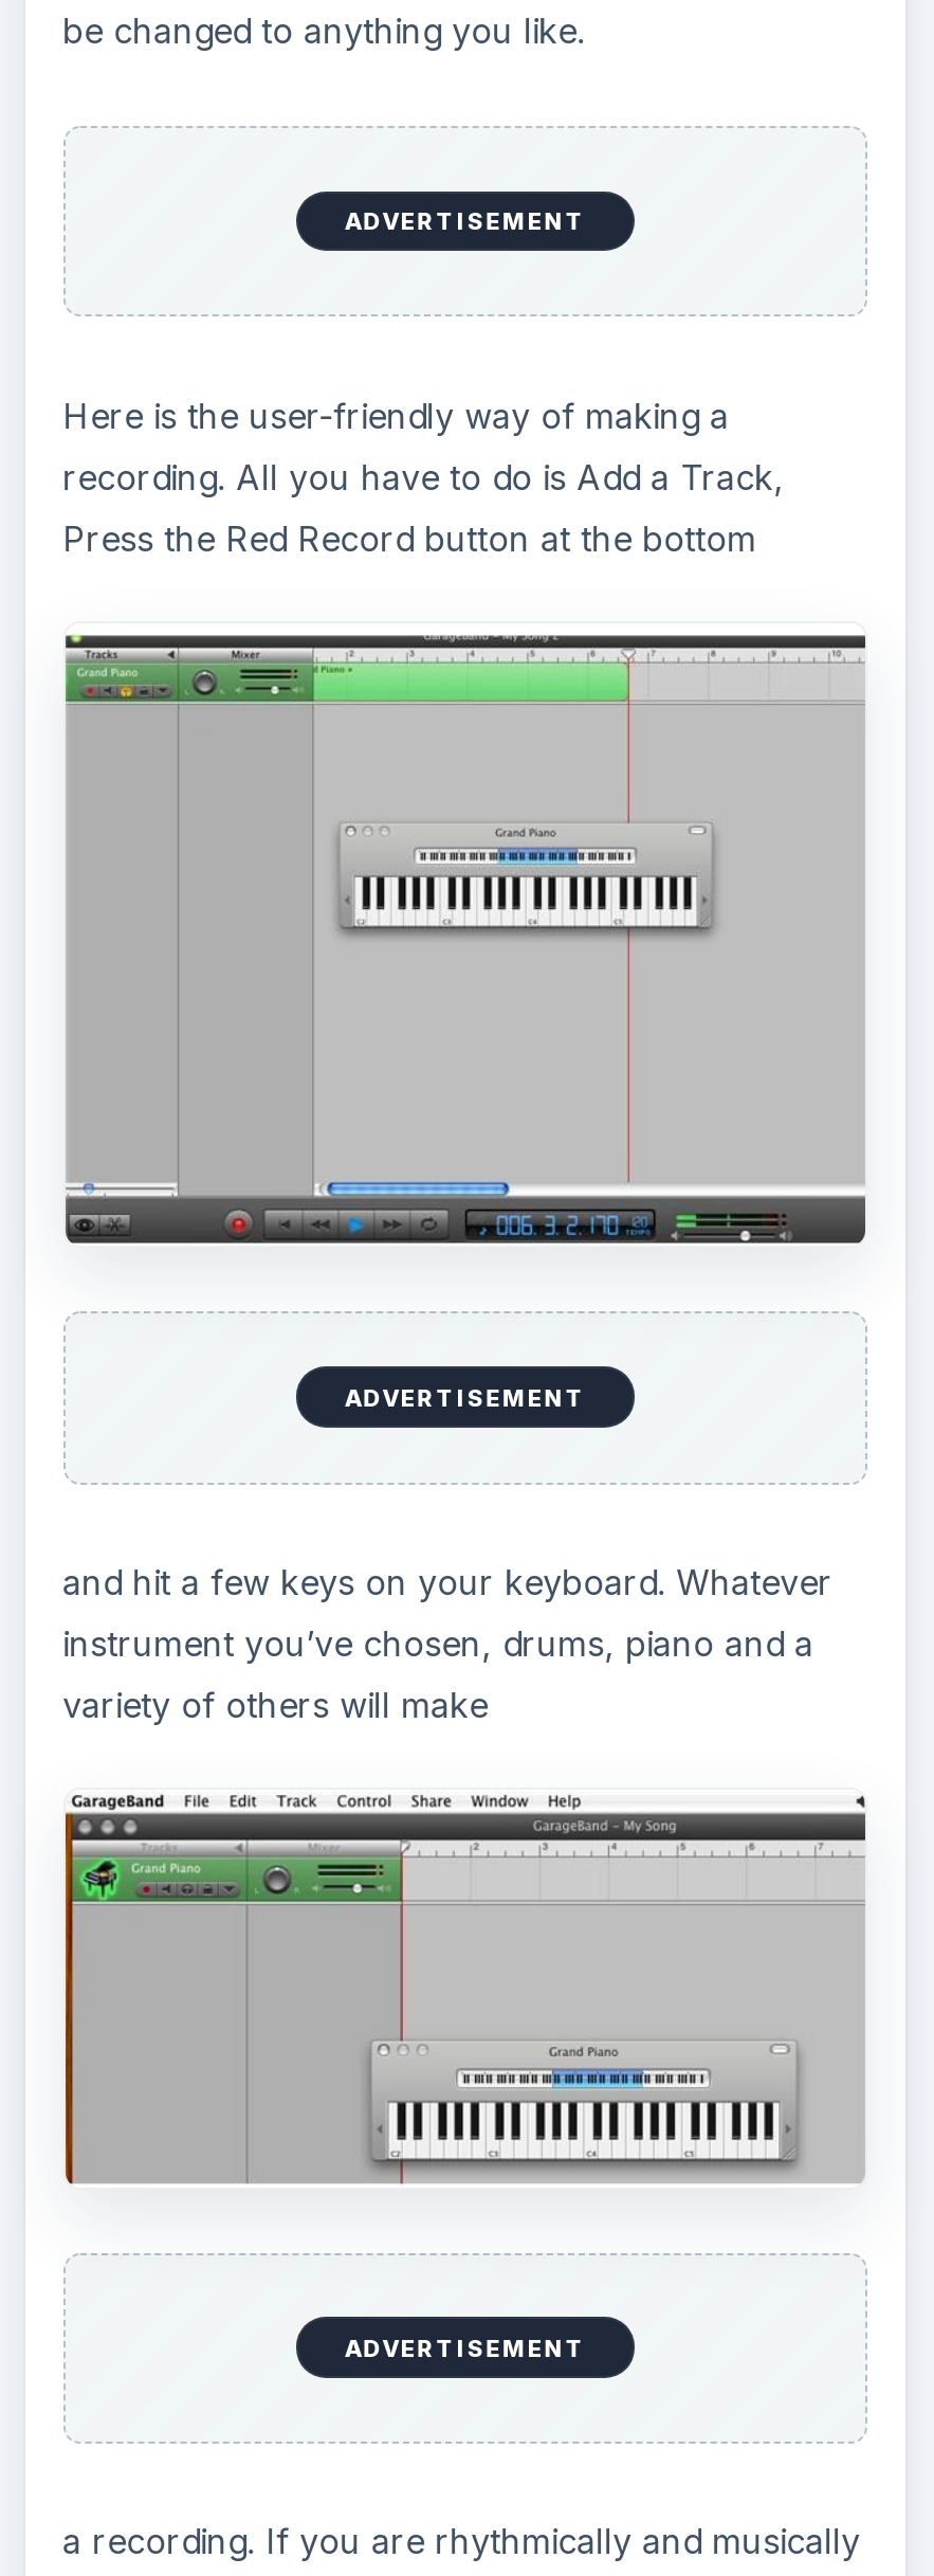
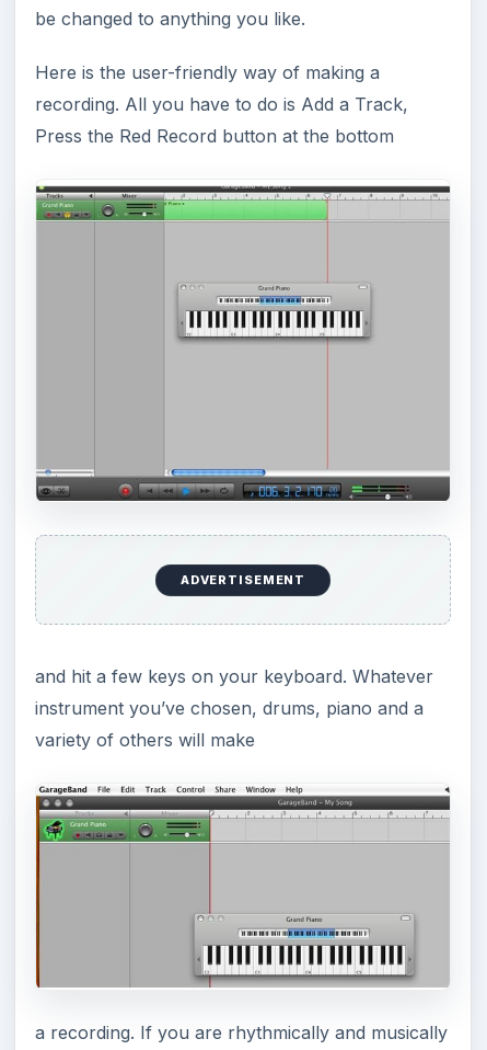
- ADVERTISEMENT

- ADVERTISEMENT
